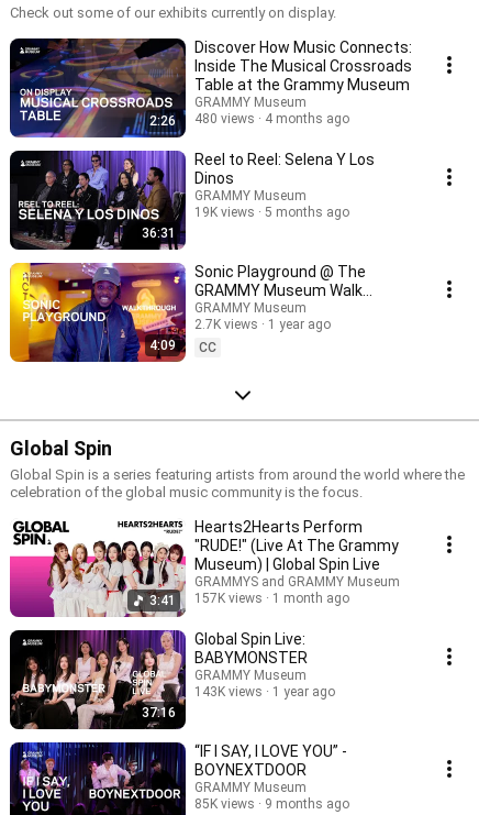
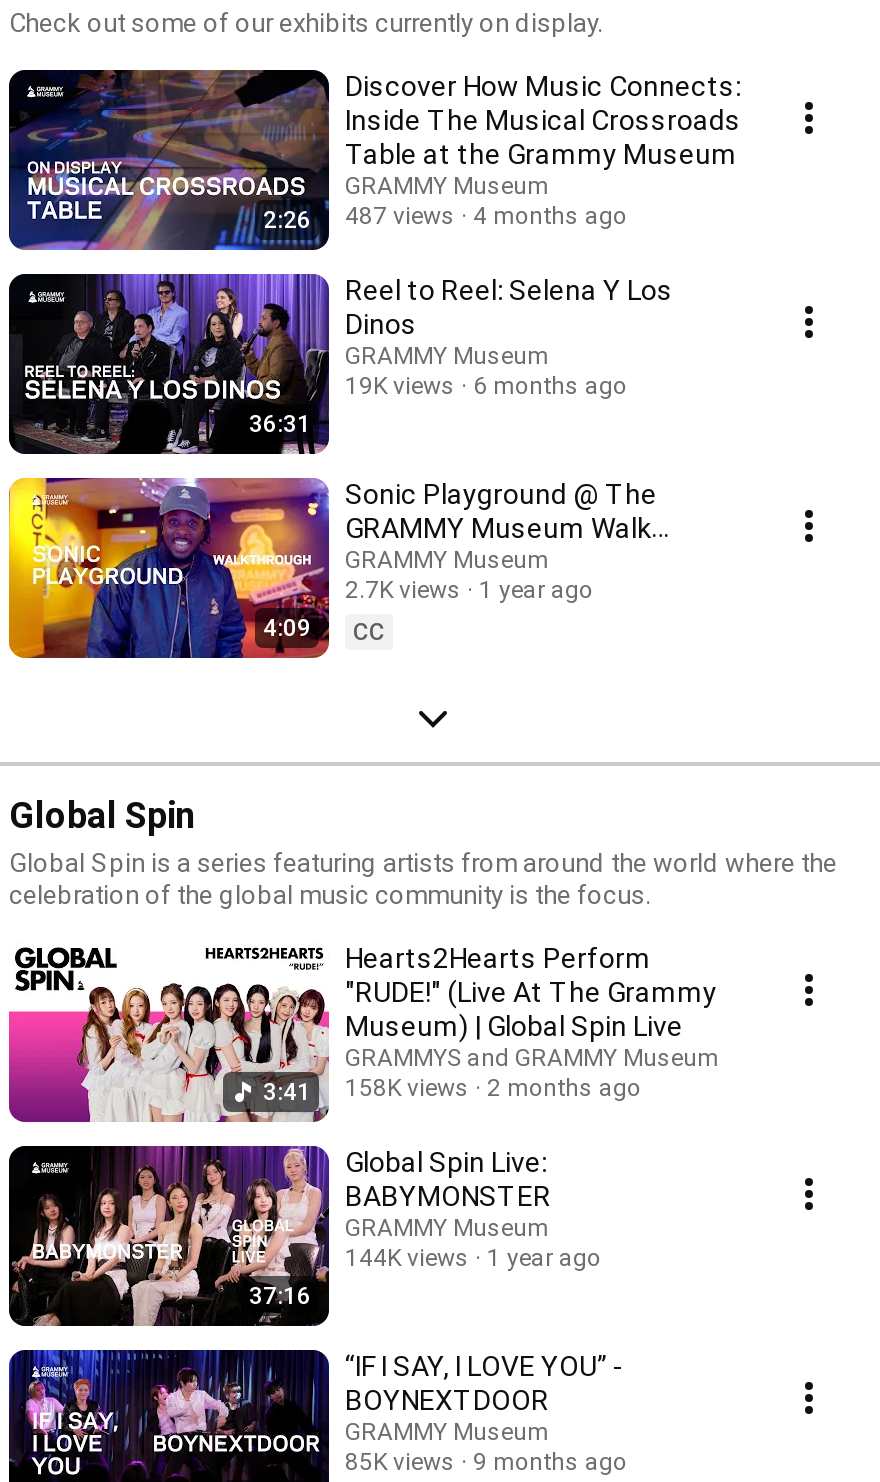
- 2:26 480 views 4 months ago
+ 2:26 487 views 4 months ago

- 19K views 5 months ago
+ 19K views 6 months ago

- 157K views
+ 158K views

- 1 month ago
+ 2 months ago

- 143K views 1 year ago
+ 144K views 1 year ago
